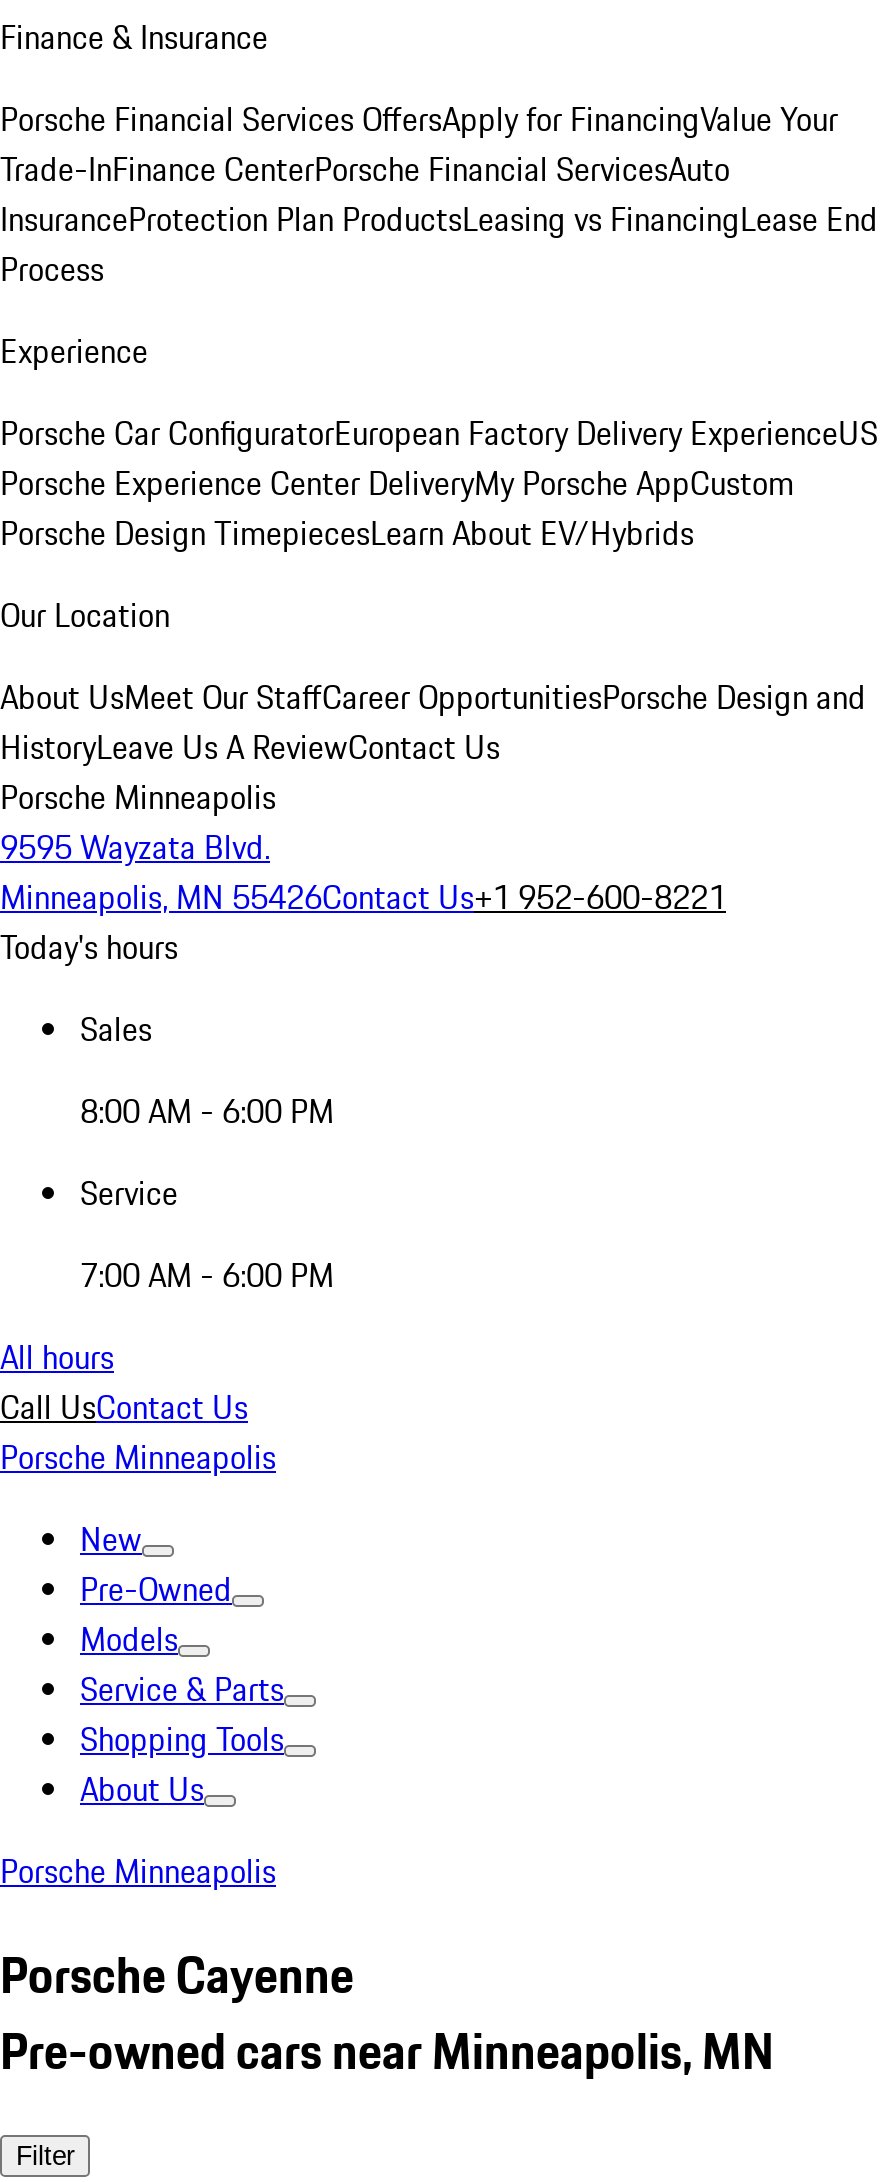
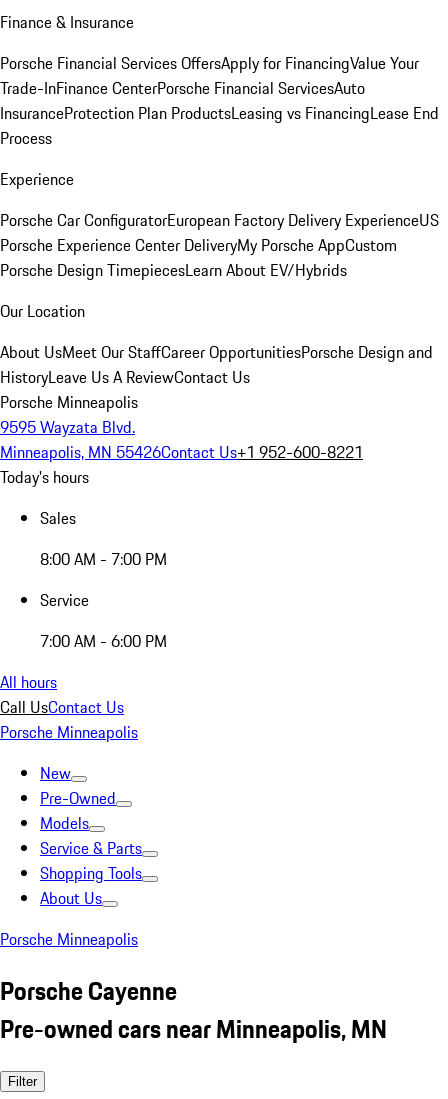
- 8:00 AM - 6:00 PM
+ 8:00 AM - 7:00 PM
